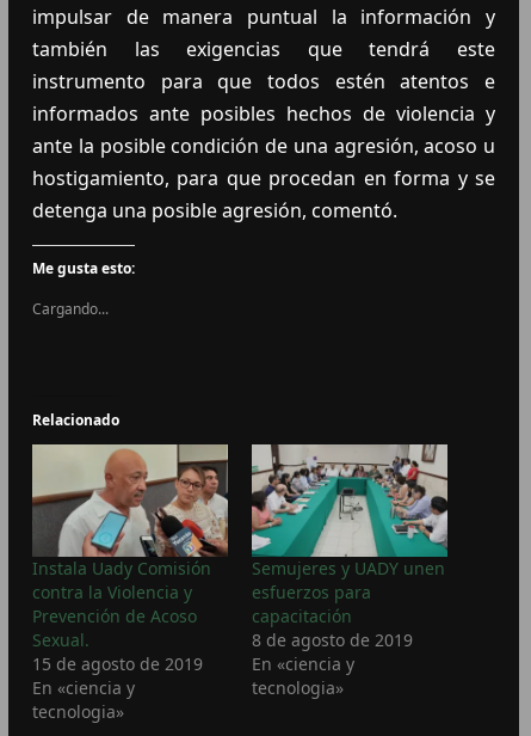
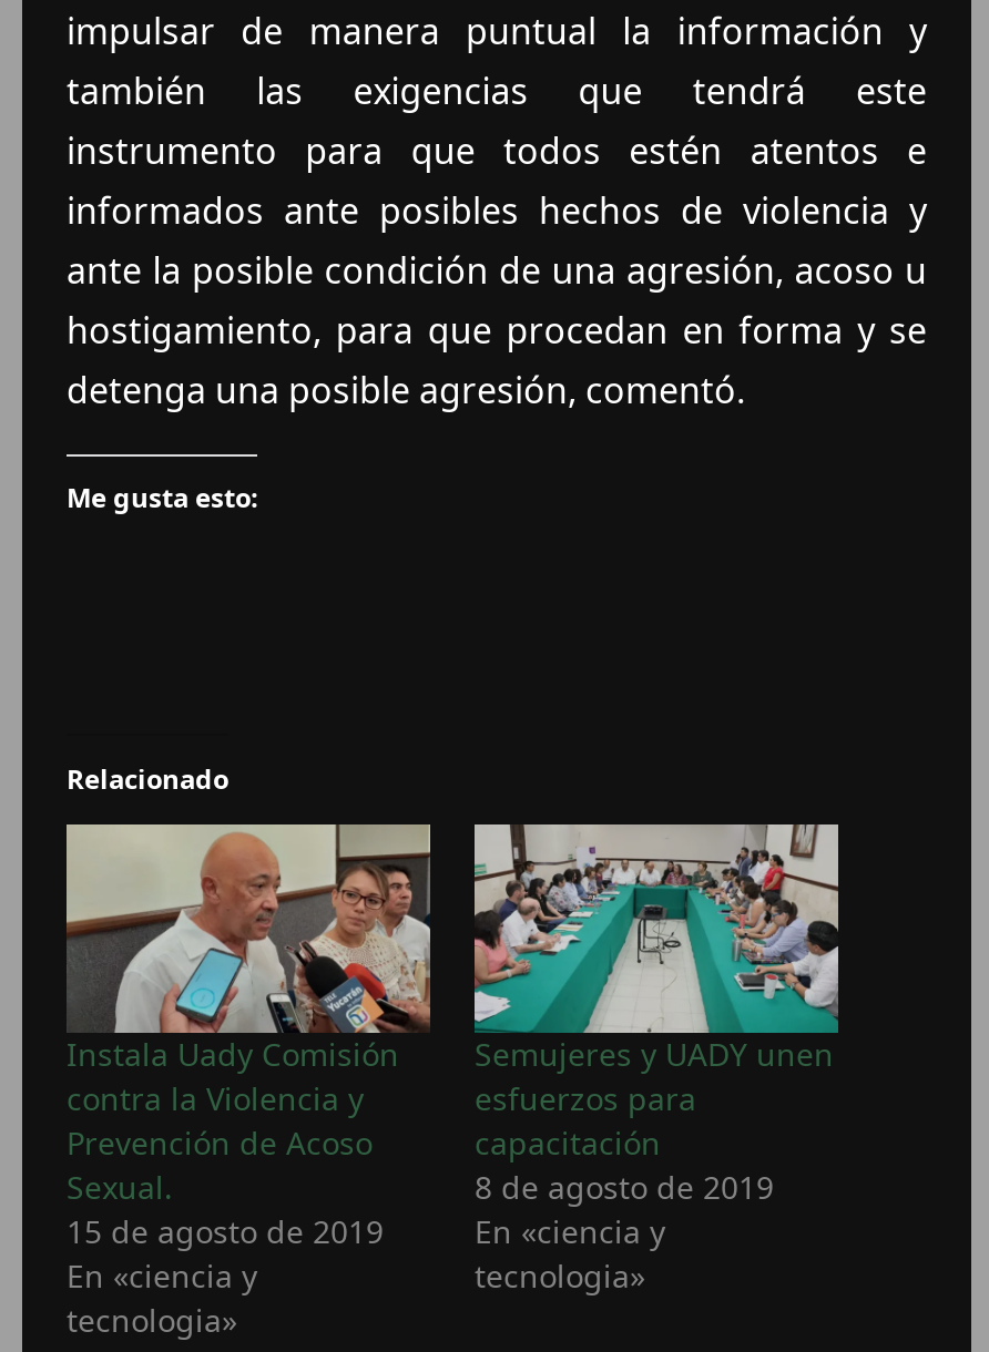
- Cargando...
